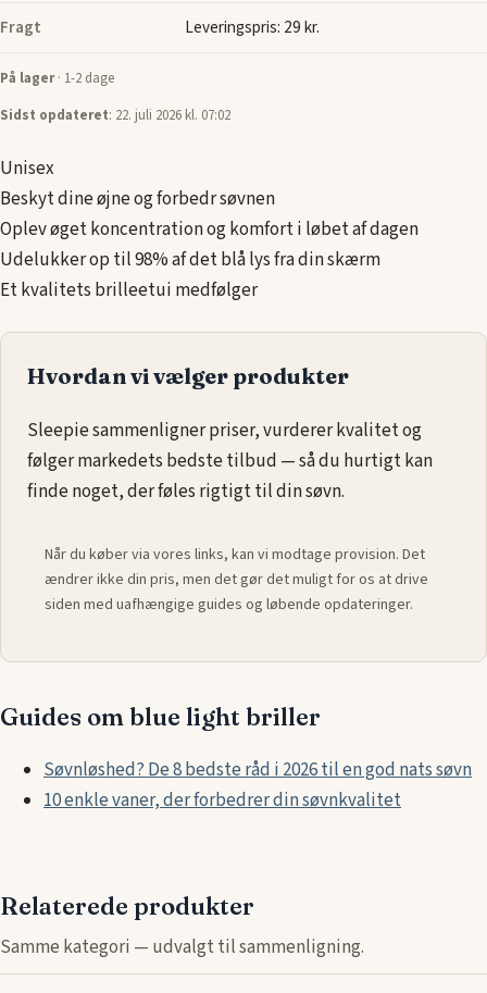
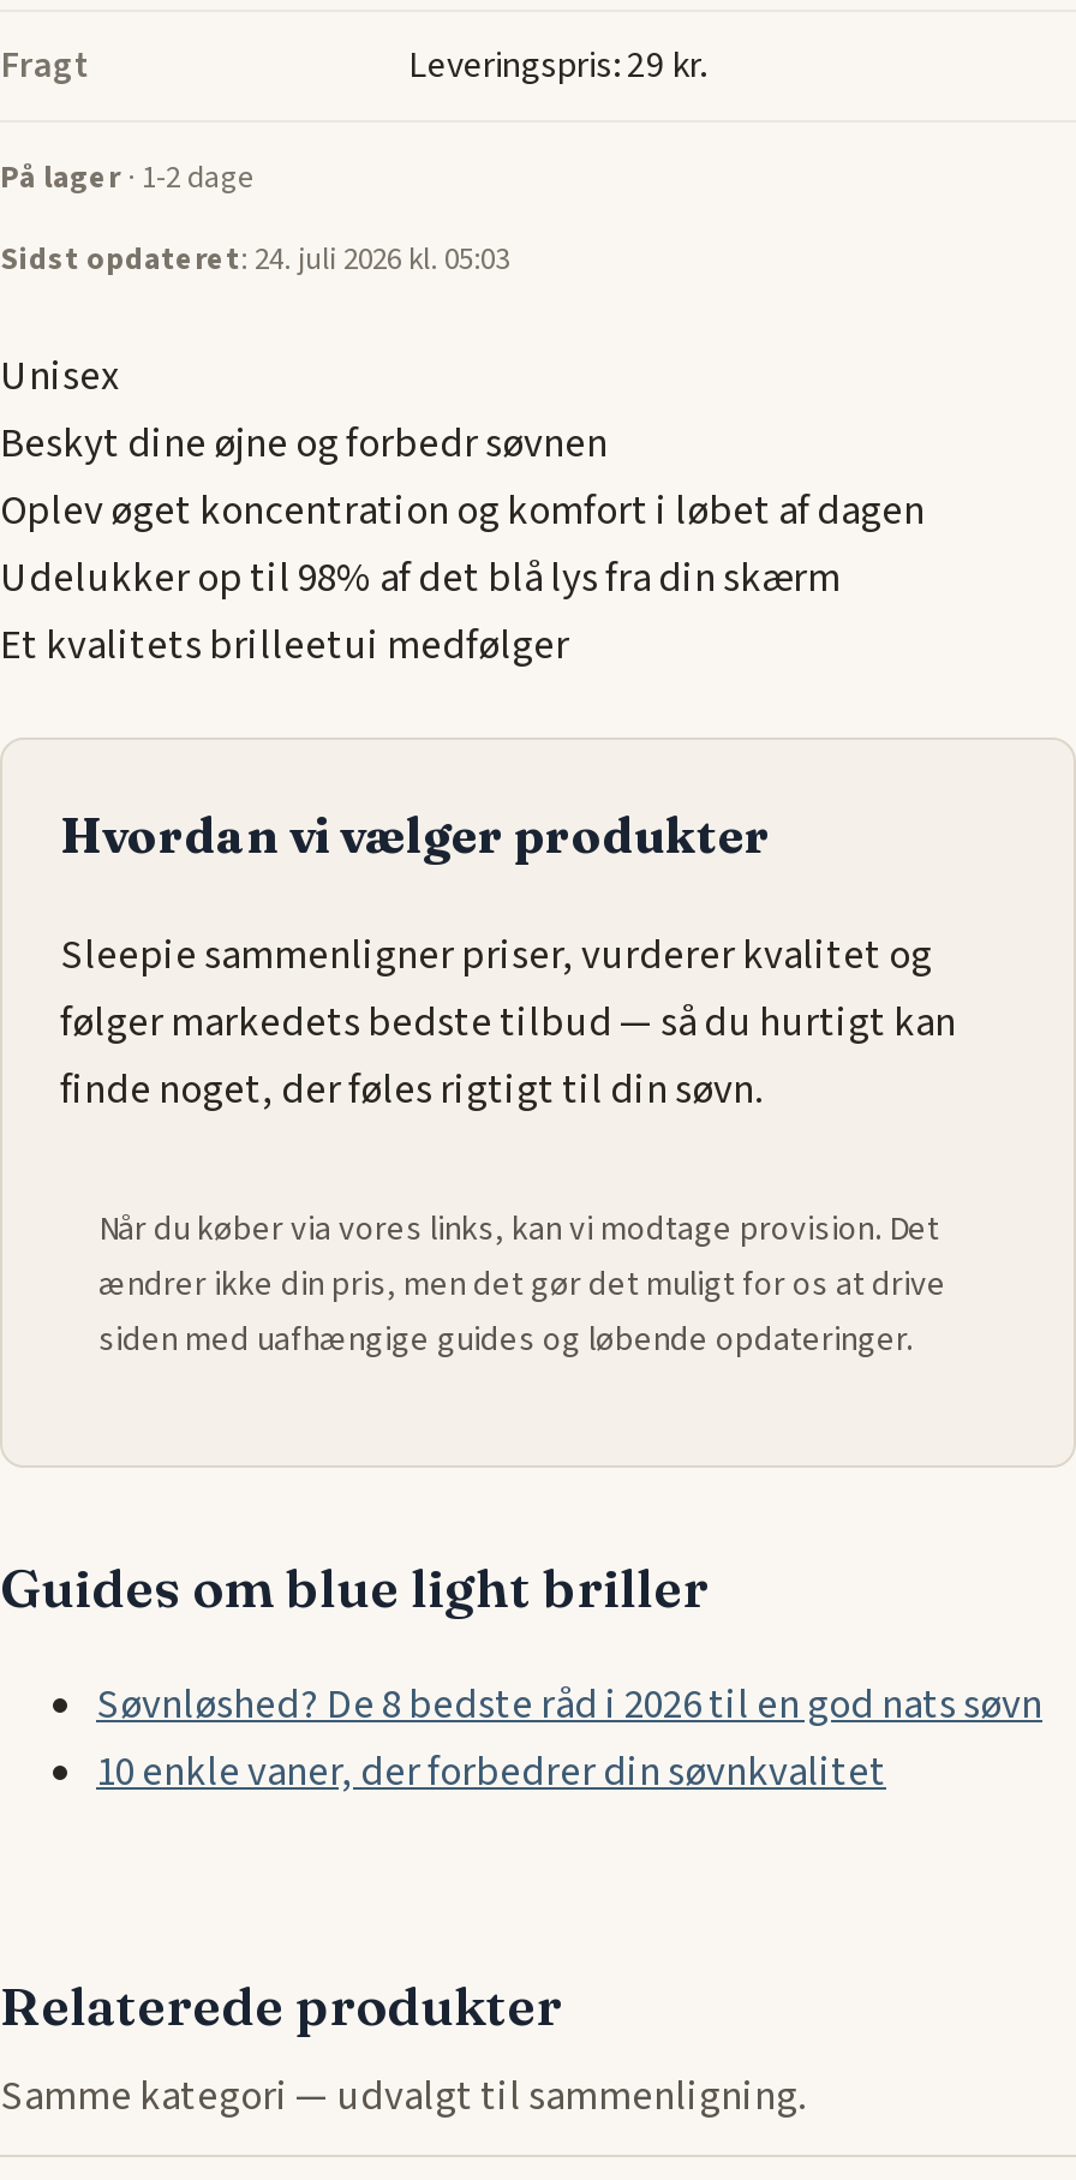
- Sidst opdateret: 22. juli 2026 kl. 07:02
+ Sidst opdateret: 24. juli 2026 kl. 05:03
